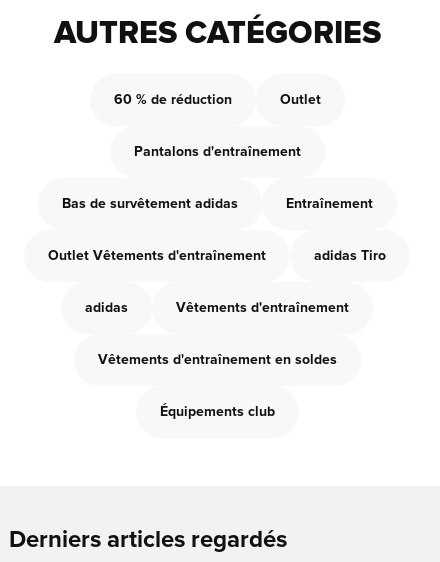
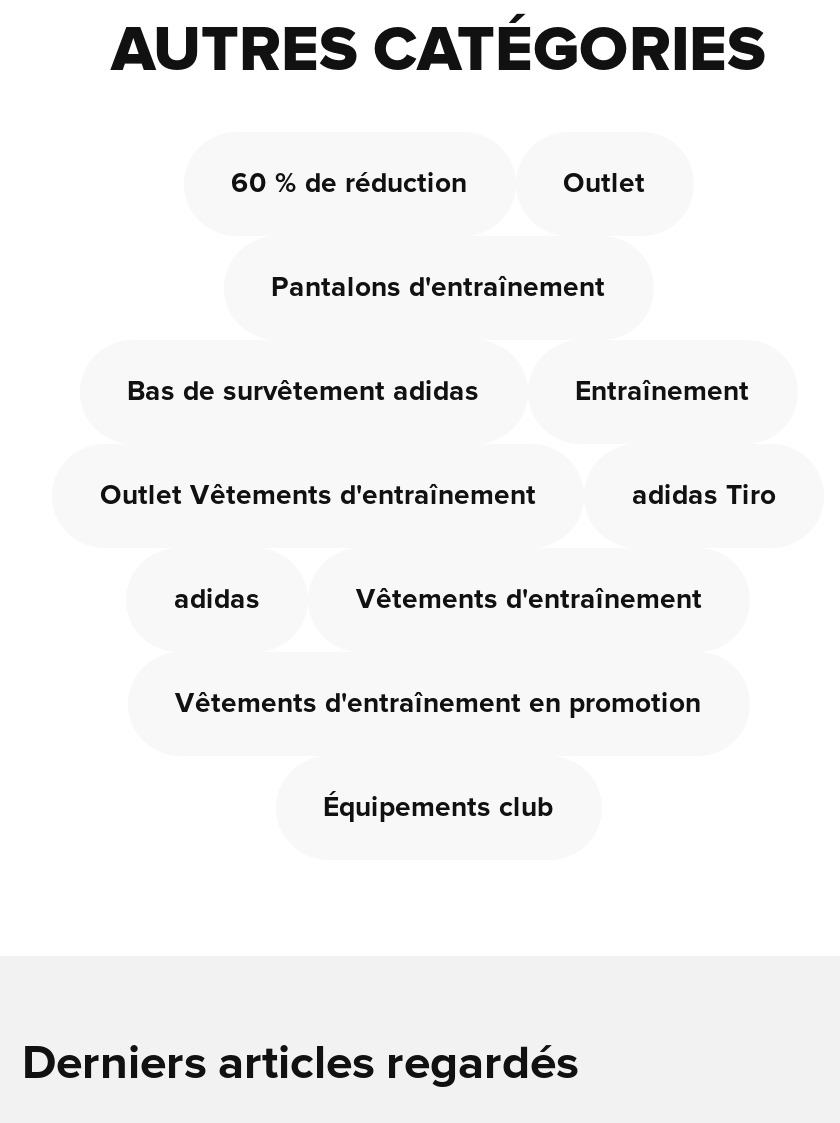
- Vêtements d'entraînement en soldes
+ Vêtements d'entraînement en promotion
